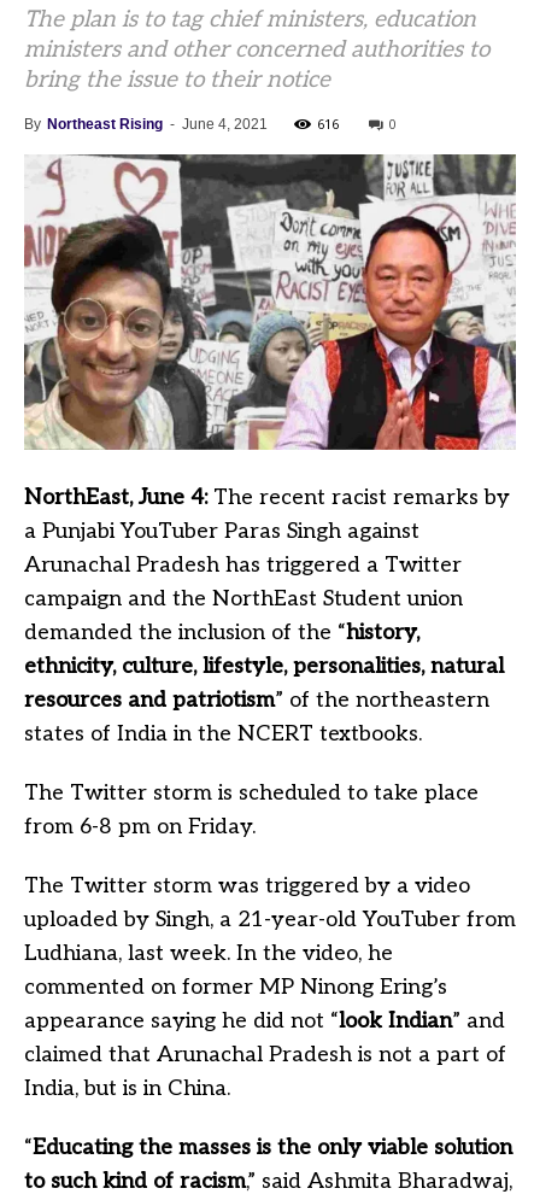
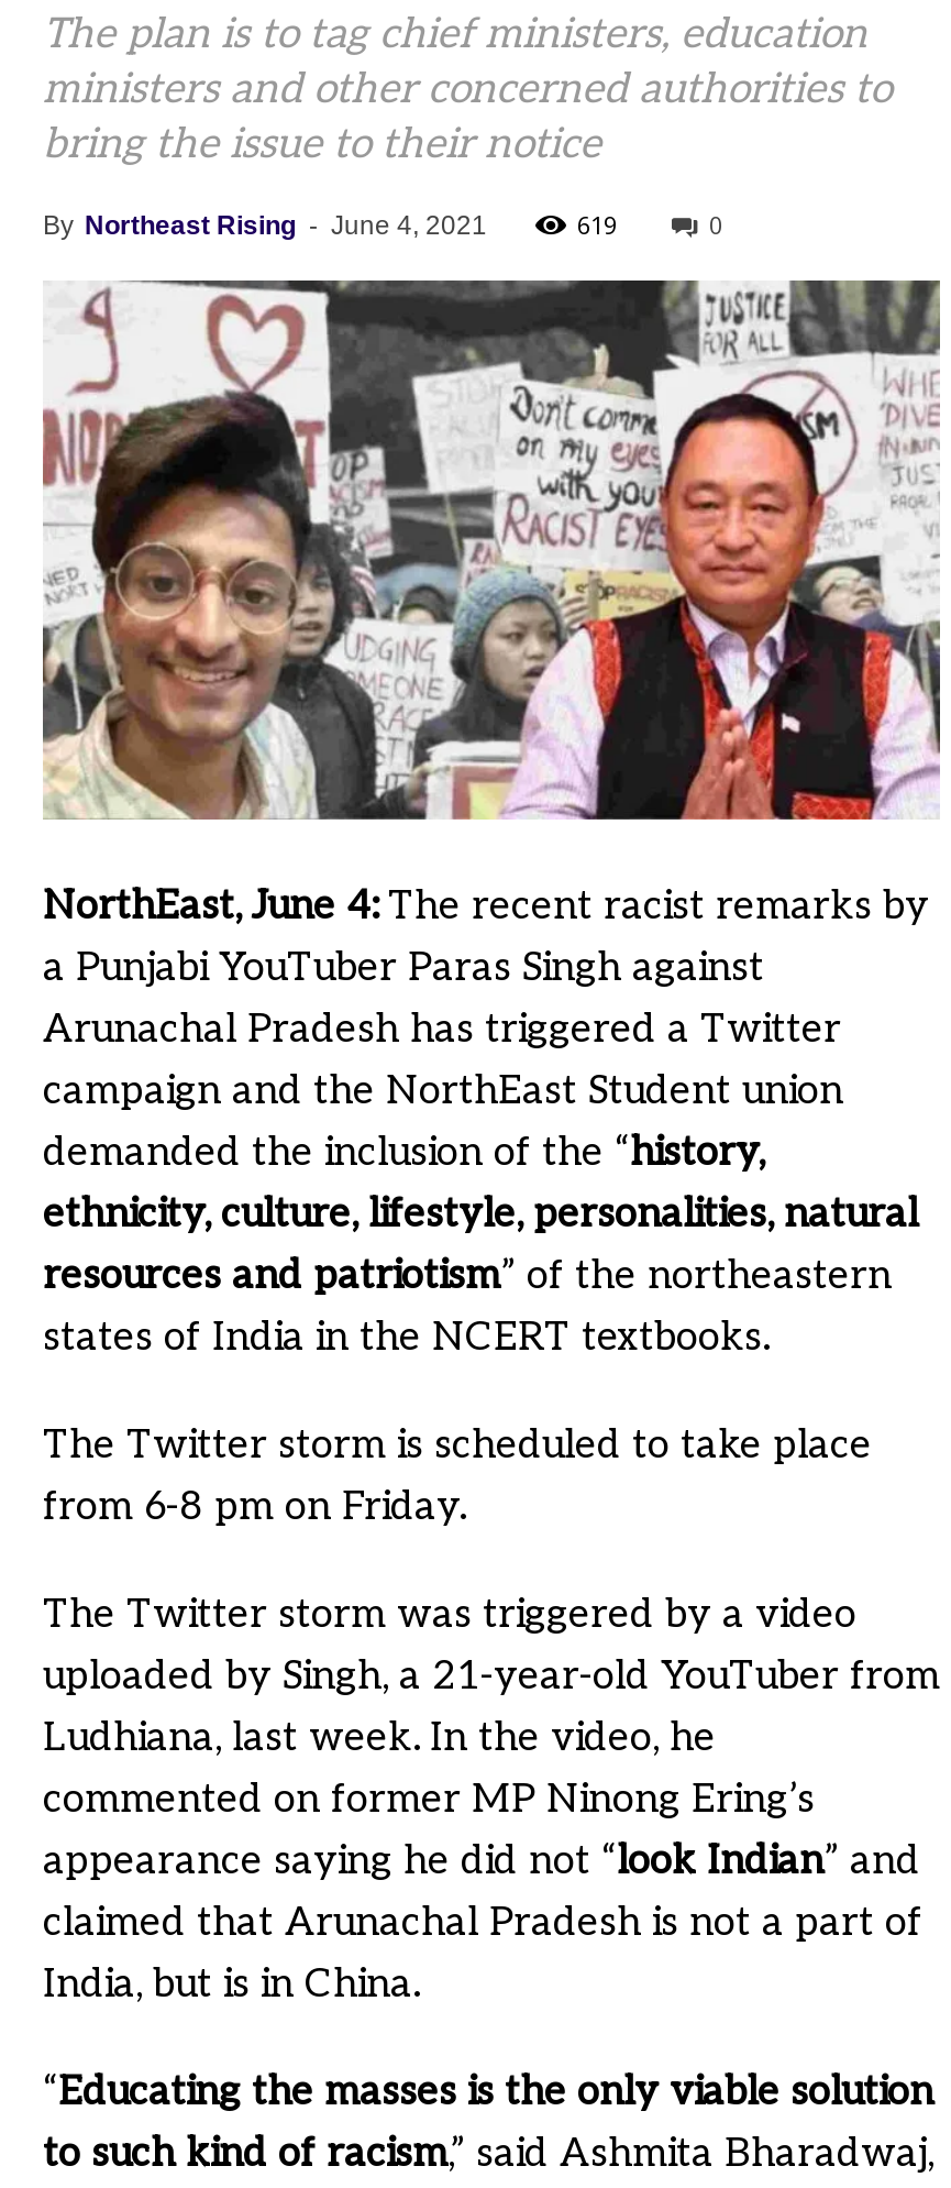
- 616
+ 619
